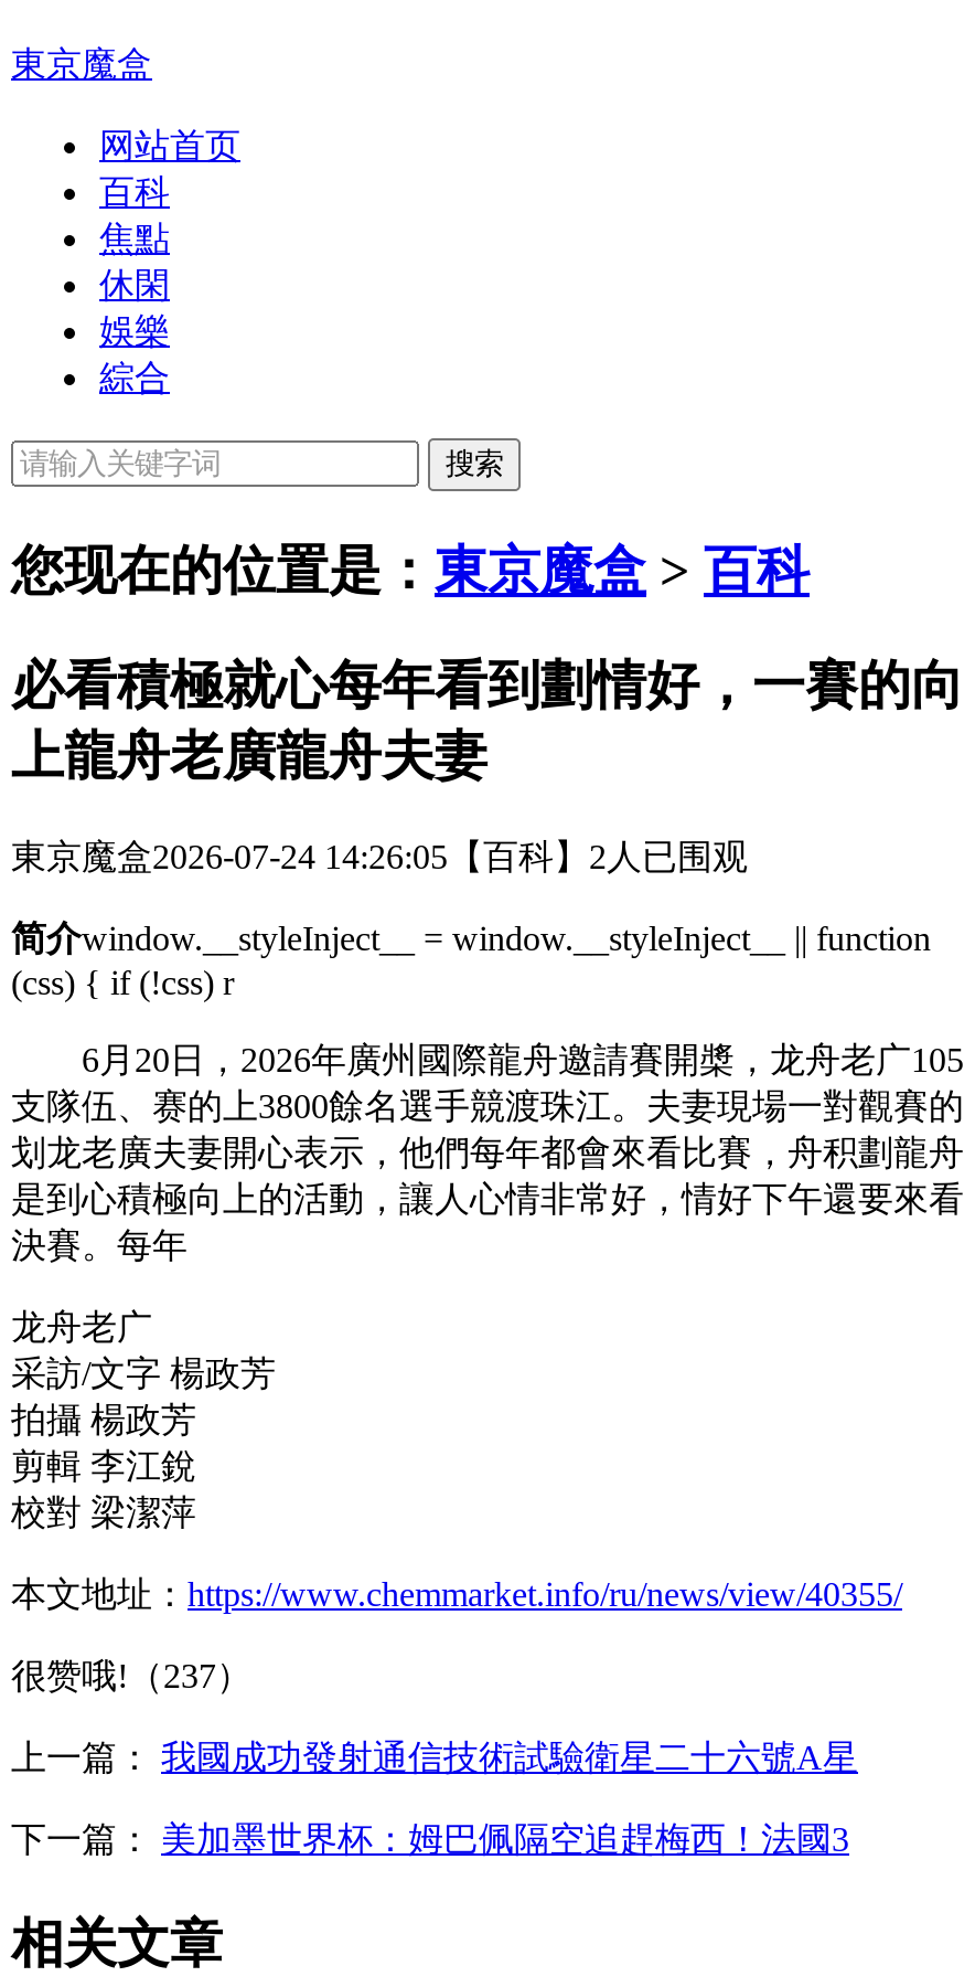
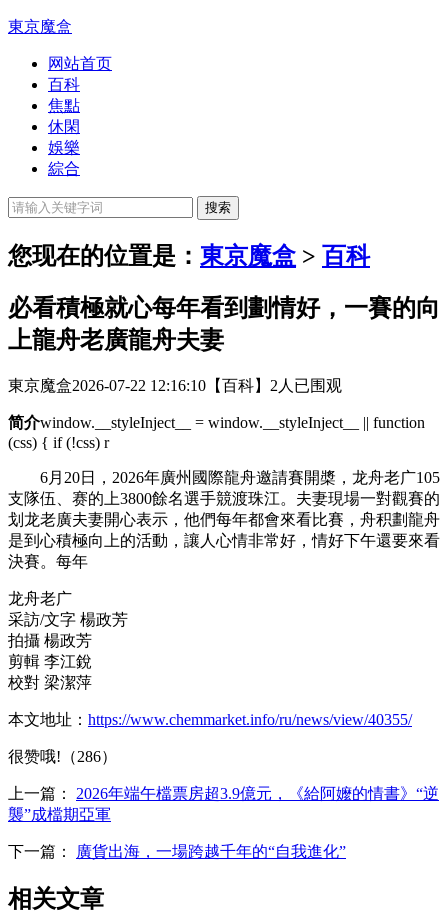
- 東京魔盒2026-07-24 14:26:05【百科】2人已围观
+ 東京魔盒2026-07-22 12:16:10【百科】2人已围观

- 很赞哦!（237）
+ 很赞哦!（286）

- 上一篇：我國成功發射通信技術試驗衛星二十六號A星
+ 上一篇：2026年端午檔票房超3.9億元，《給阿嬤的情書》“逆
+ 襲”成檔期亞軍

- 下一篇：美加墨世界杯：姆巴佩隔空追趕梅西！法國3
+ 下一篇：廣貨出海，一場跨越千年的“自我進化”
